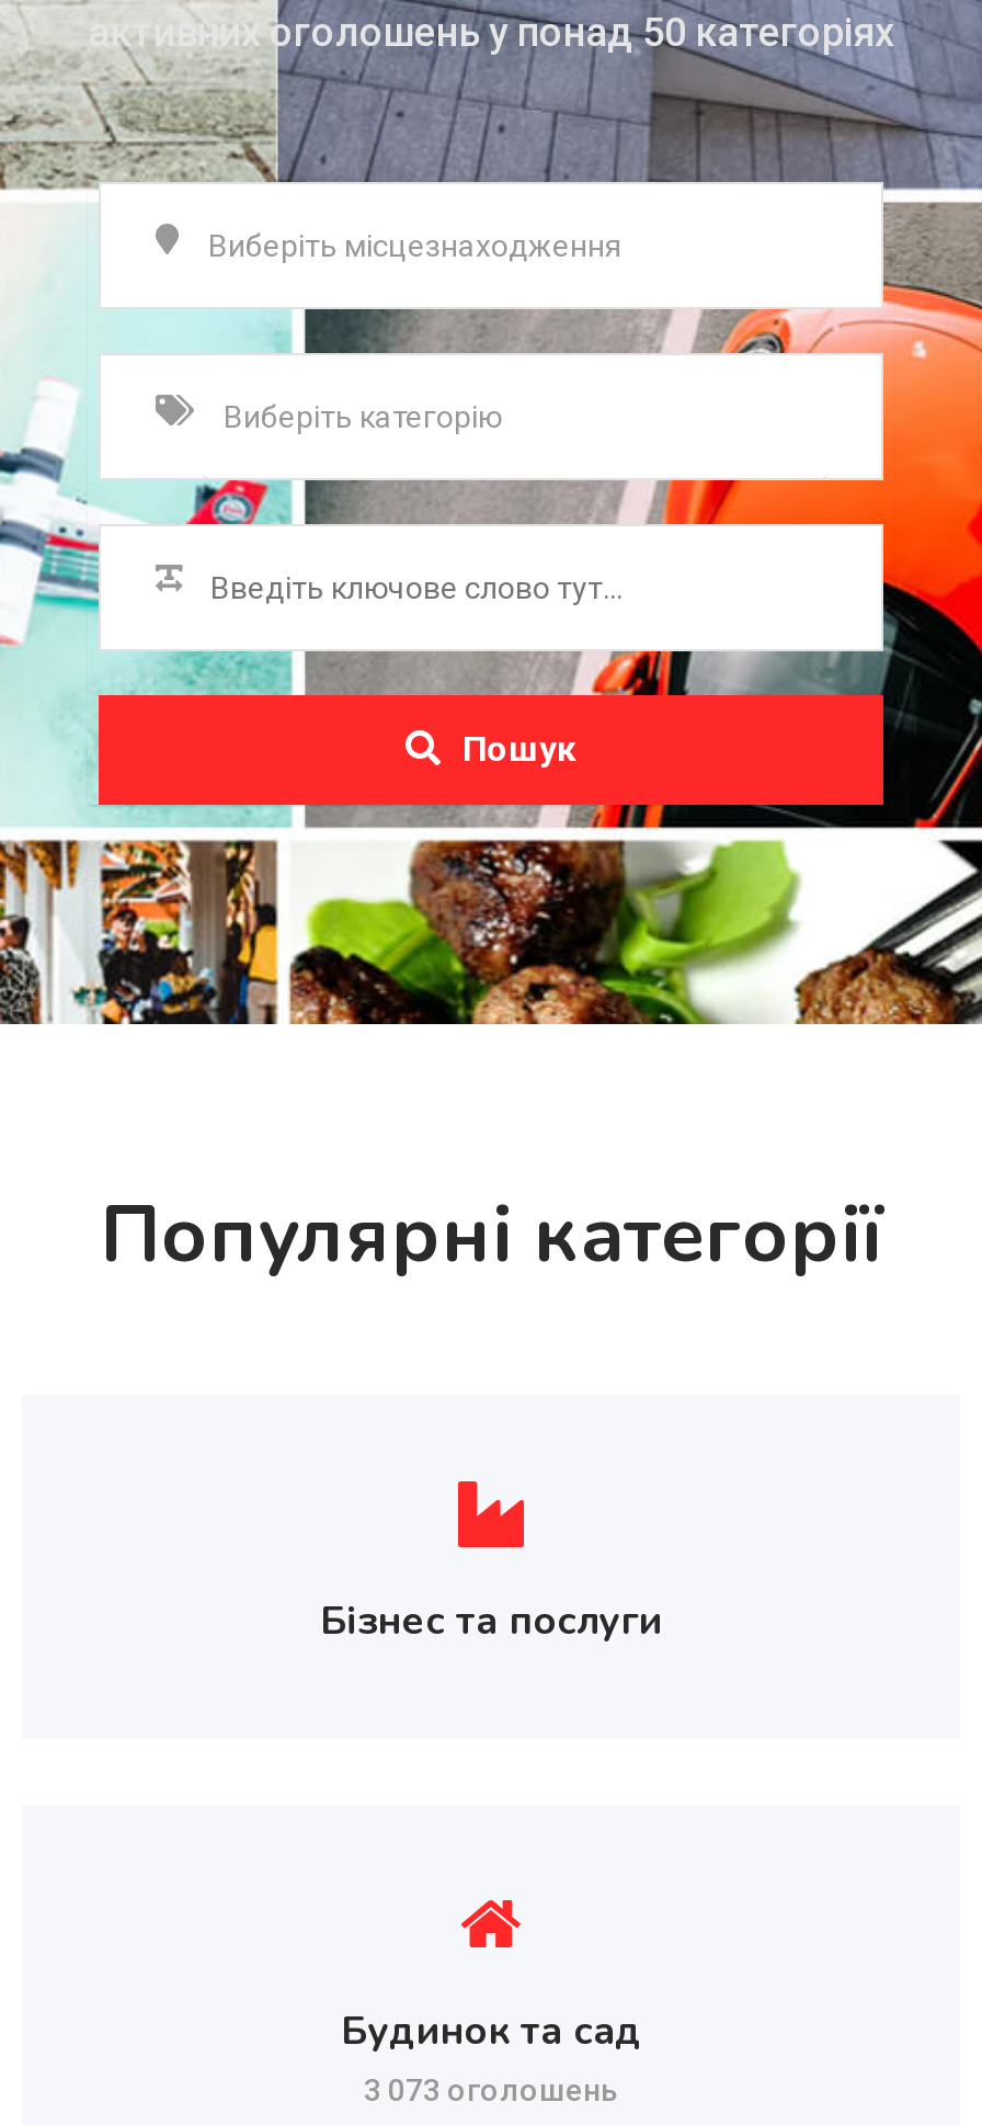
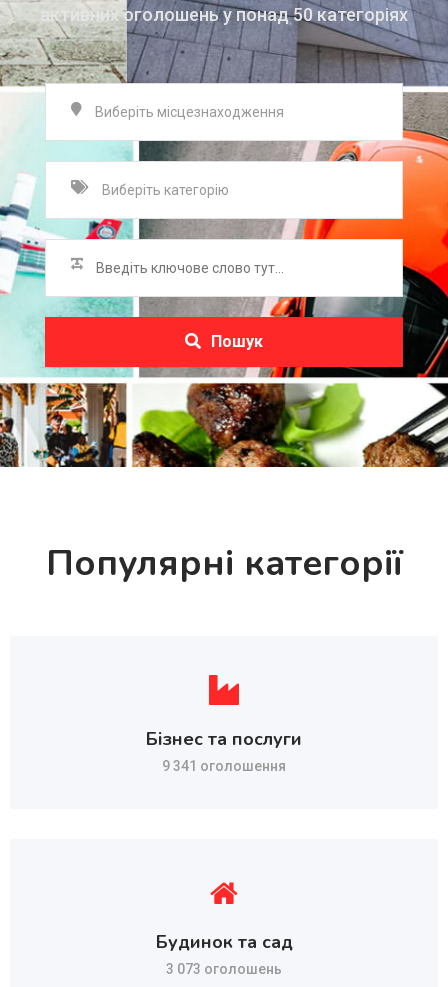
+ 9 341 оголошення
